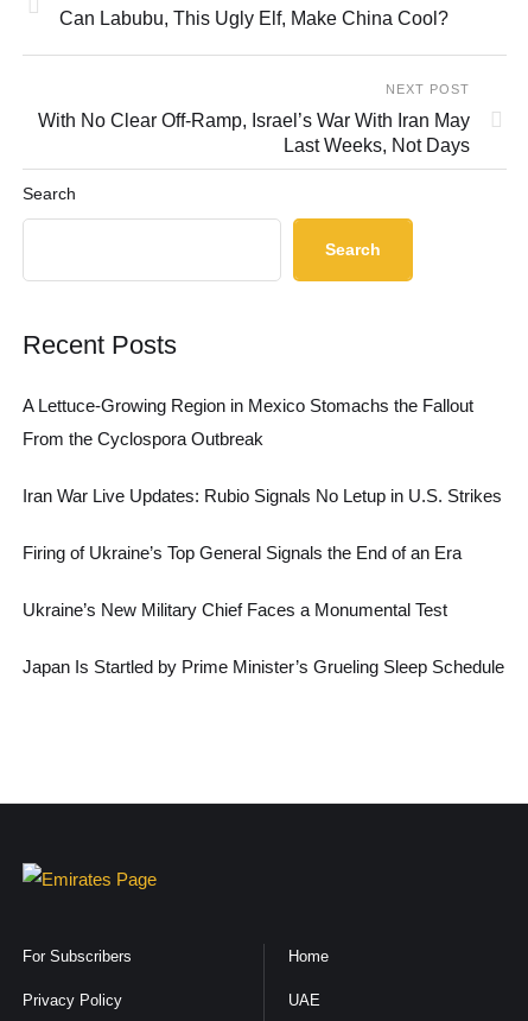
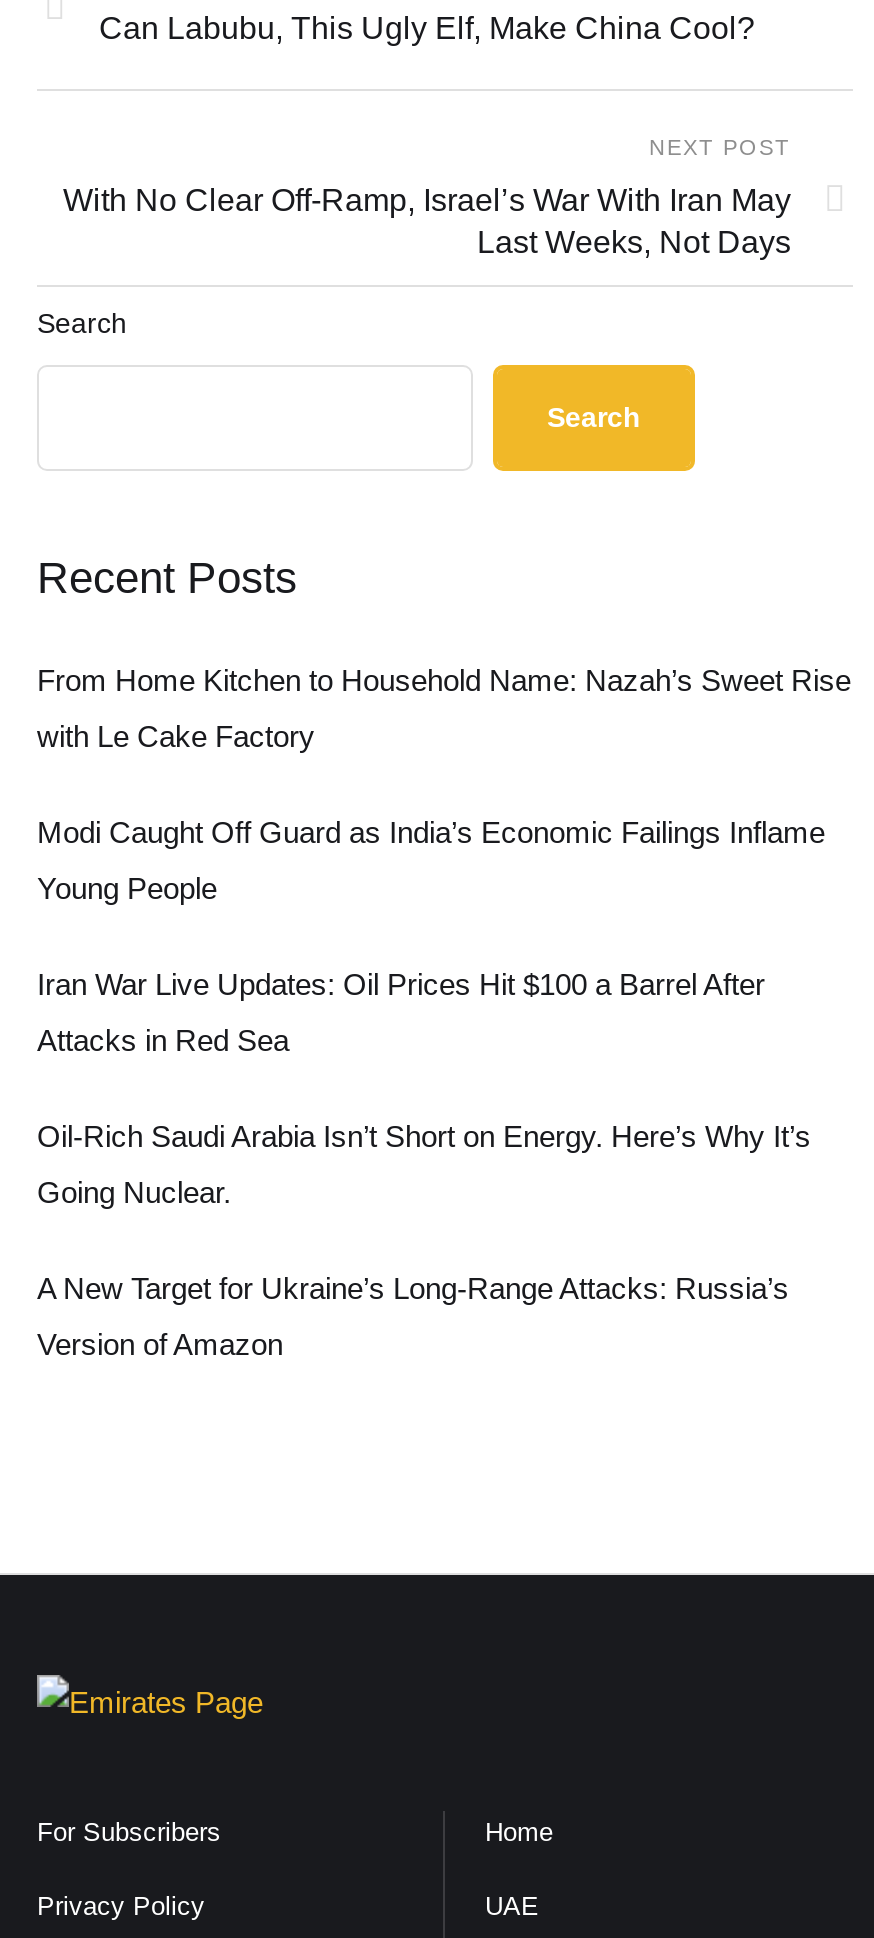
- A Lettuce-Growing Region in Mexico Stomachs the Fallout
- From the Cyclospora Outbreak
- Iran War Live Updates: Rubio Signals No Letup in U.S. Strikes
- Firing of Ukraine’s Top General Signals the End of an Era
- Ukraine’s New Military Chief Faces a Monumental Test
- Japan Is Startled by Prime Minister’s Grueling Sleep Schedule
+ From Home Kitchen to Household Name: Nazah’s Sweet Rise
+ with Le Cake Factory
+ Modi Caught Off Guard as India’s Economic Failings Inflame
+ Young People
+ Iran War Live Updates: Oil Prices Hit $100 a Barrel After
+ Attacks in Red Sea
+ Oil-Rich Saudi Arabia Isn’t Short on Energy. Here’s Why It’s
+ Going Nuclear.
+ A New Target for Ukraine’s Long-Range Attacks: Russia’s
+ Version of Amazon
